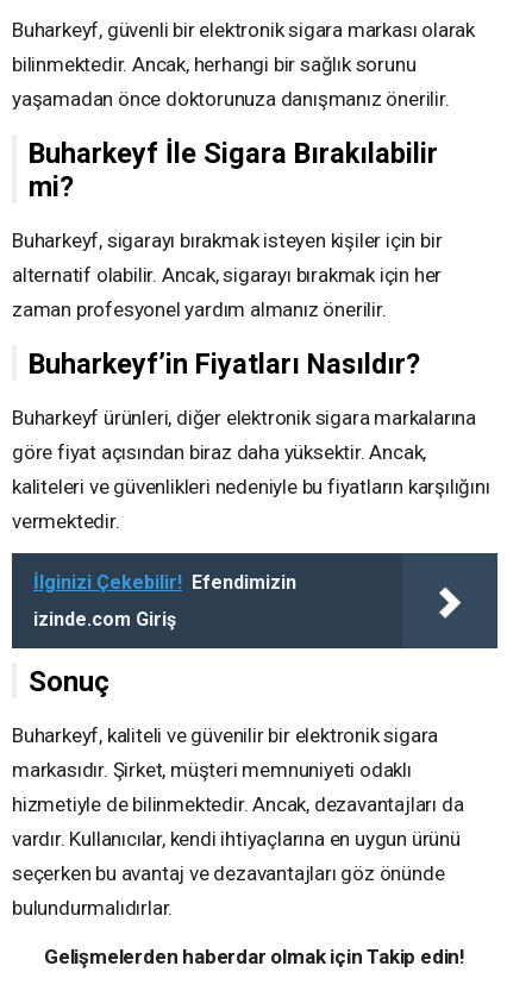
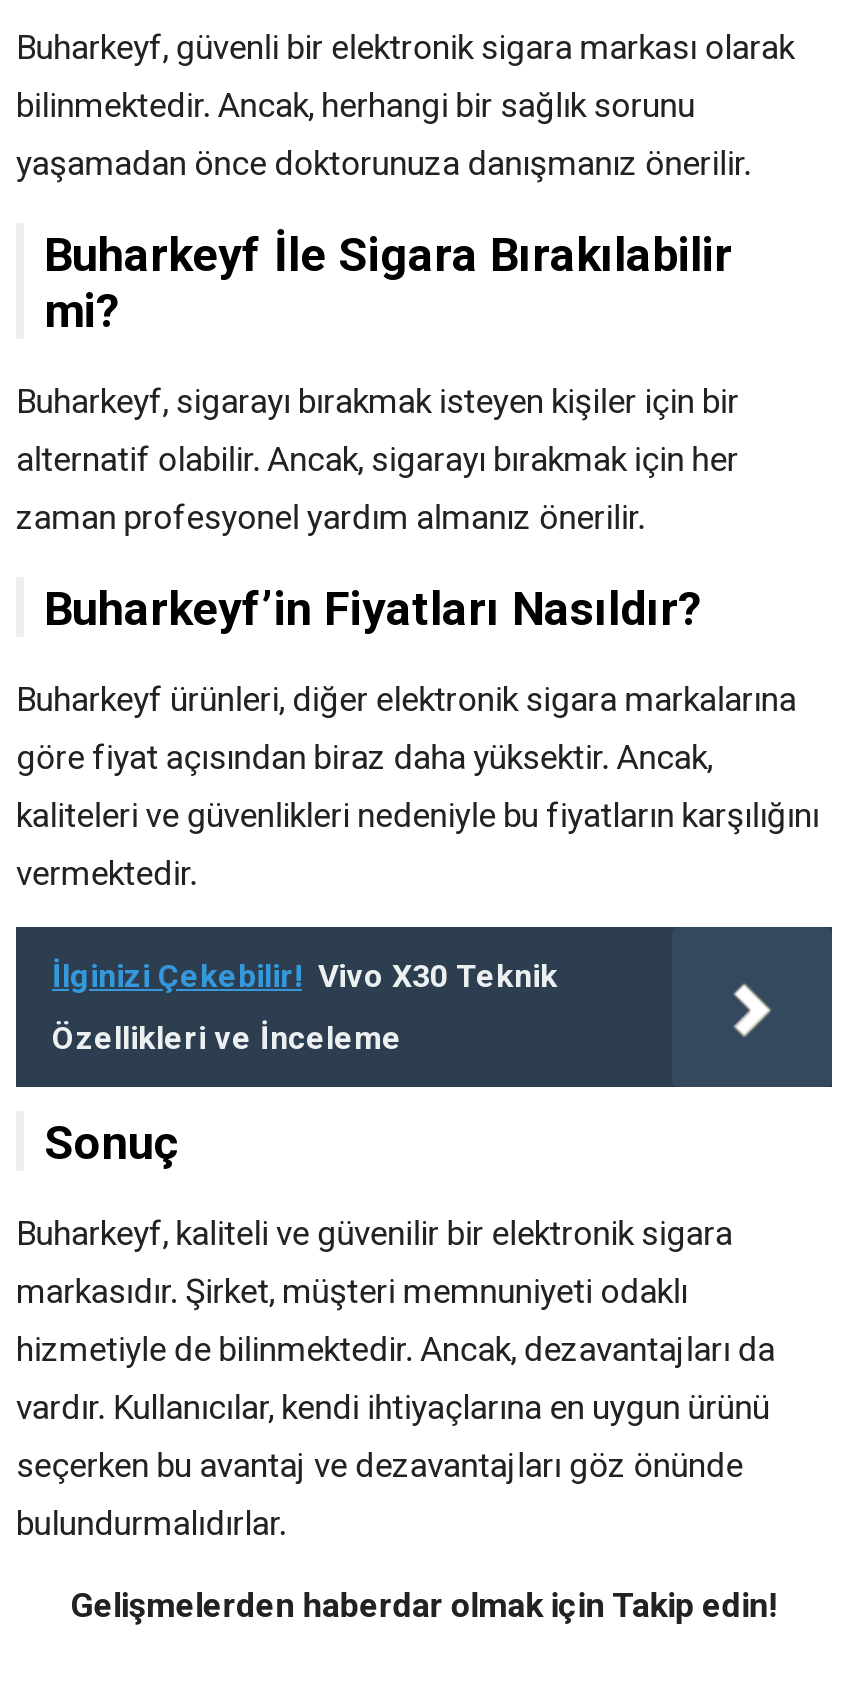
- İlginizi Çekebilir! Efendimizin
+ İlginizi Çekebilir! Vivo X30 Teknik

- izinde.com Giriş
+ Özellikleri ve İnceleme
